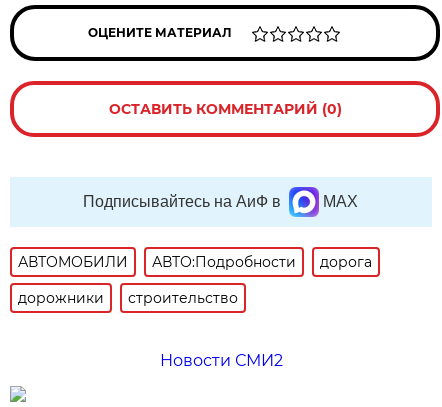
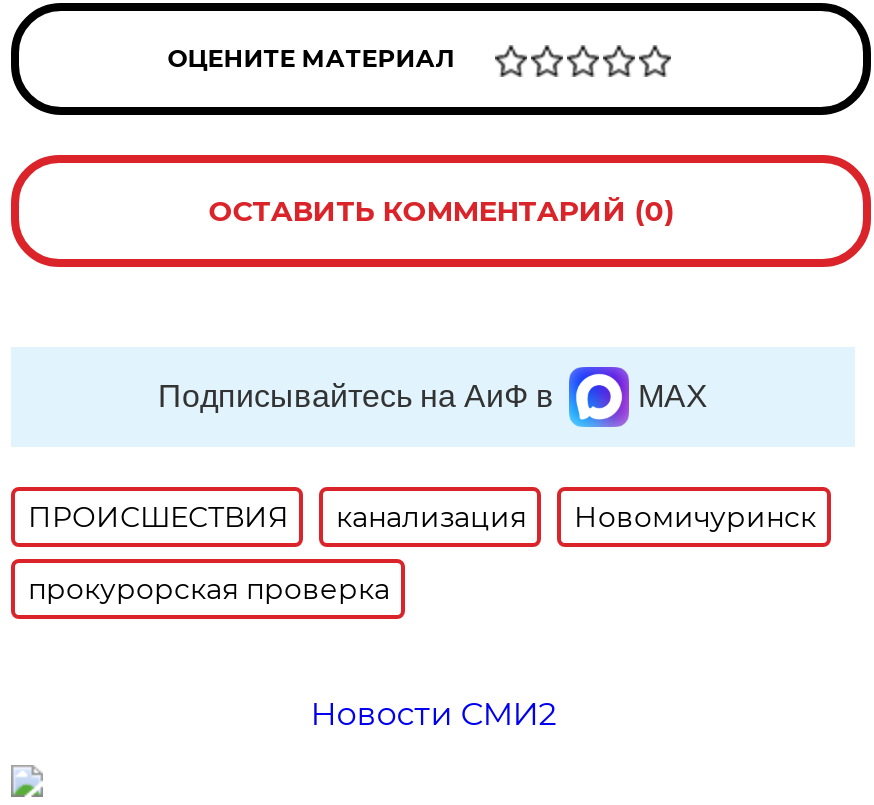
- АВТОМОБИЛИ
- АВТО:Подробности
- дорога
+ ПРОИСШЕСТВИЯ
+ канализация
+ Новомичуринск

- дорожники
- строительство
+ прокурорская проверка
